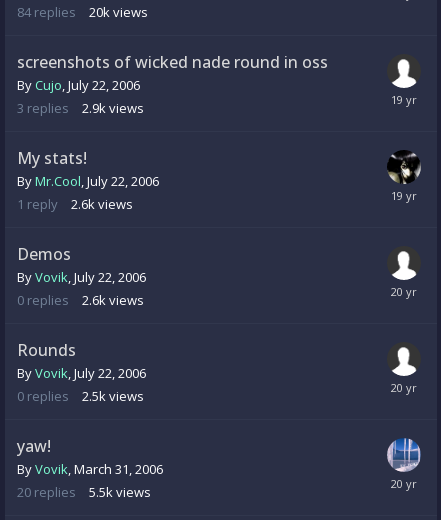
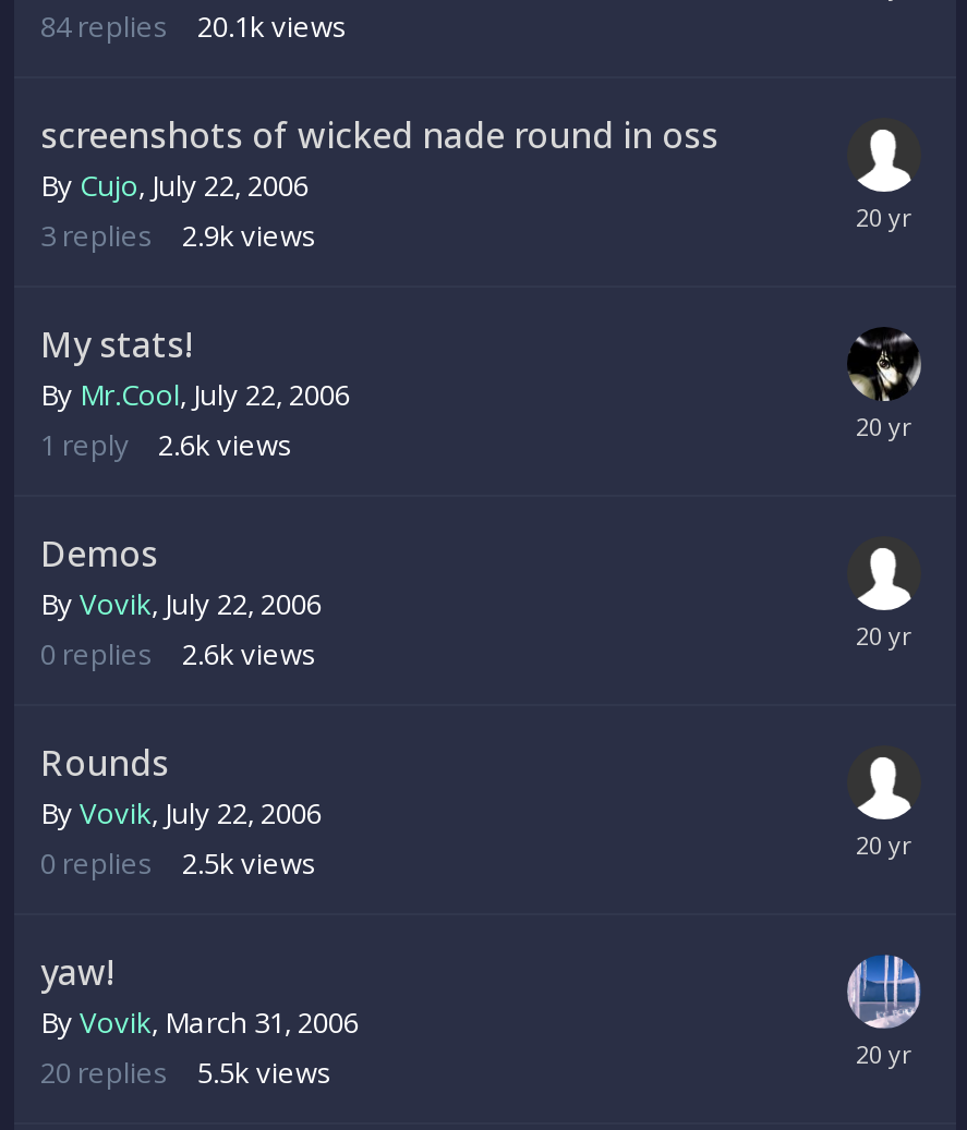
- 84 replies 20k views
+ 84 replies 20.1k views
